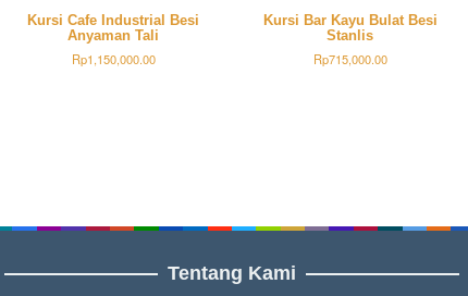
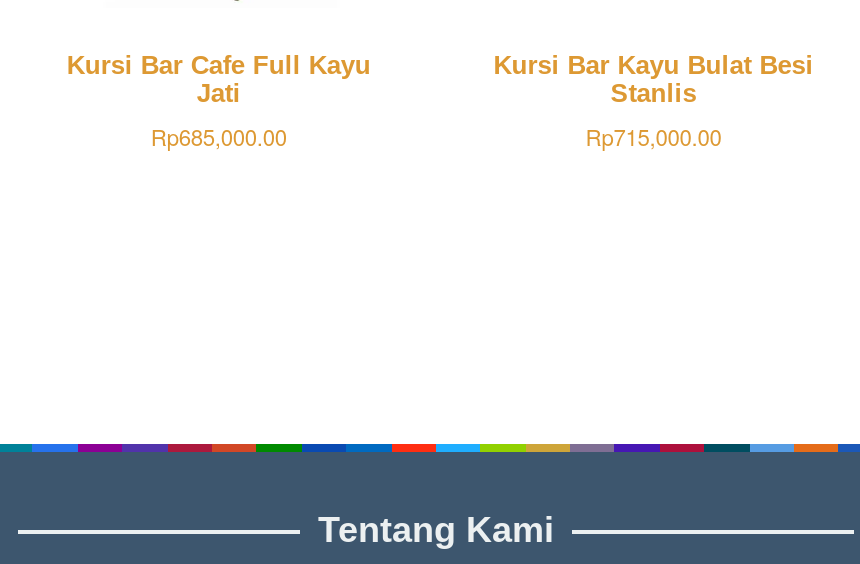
- Kursi Cafe Industrial Besi
- Anyaman Tali
- Rp1,150,000.00
+ Kursi Bar Cafe Full Kayu
+ Jati
+ Rp685,000.00
